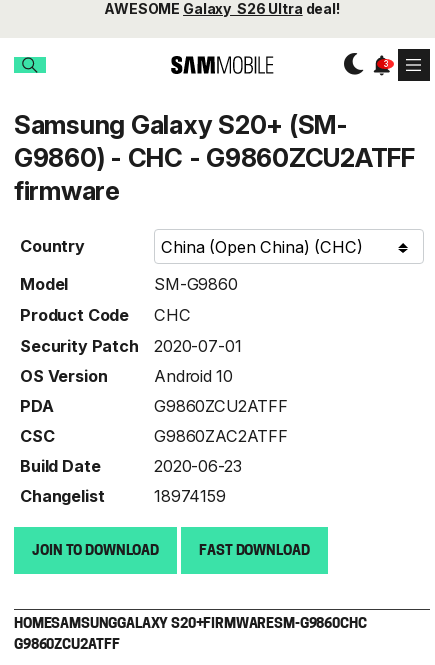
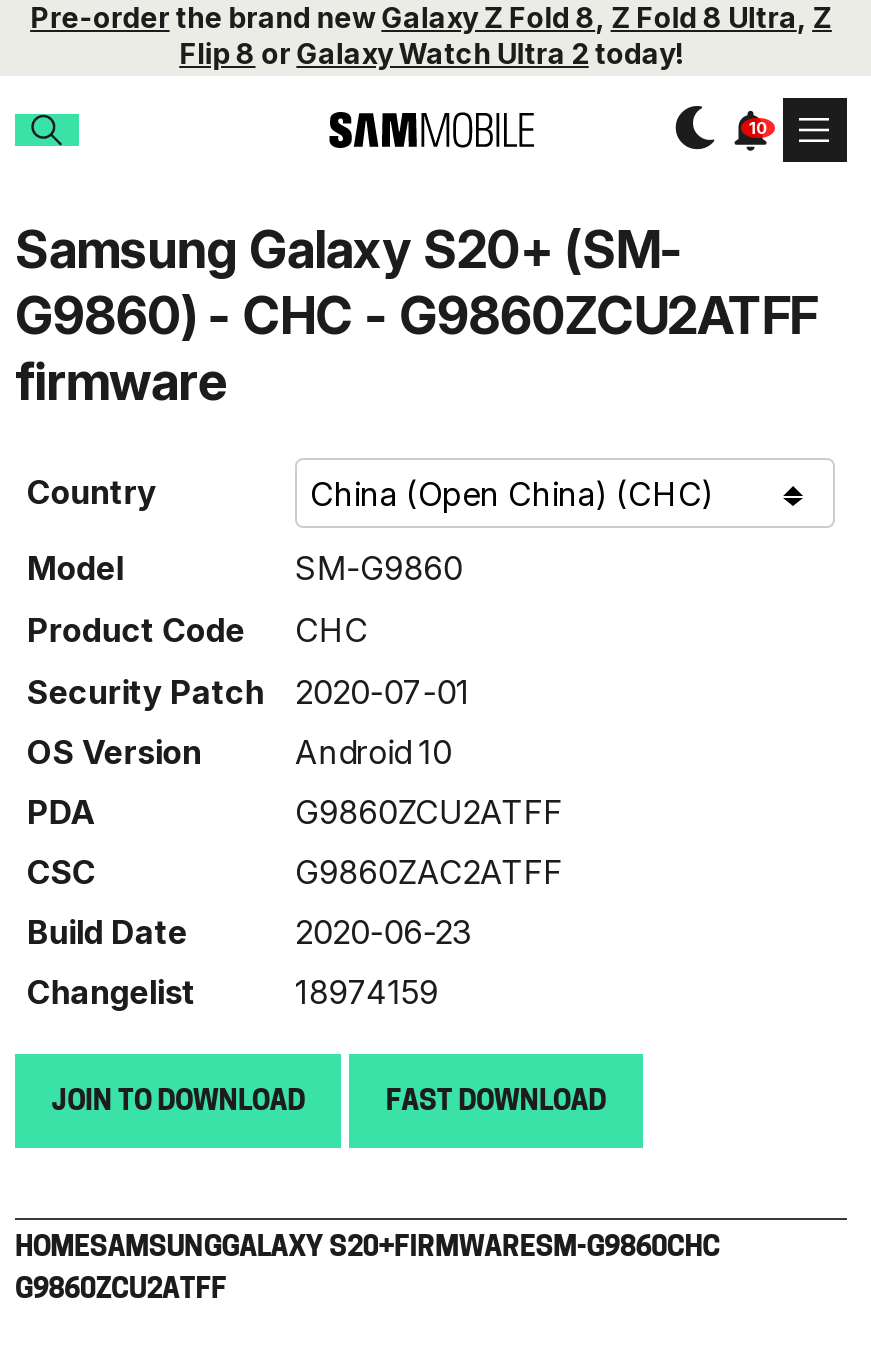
- AWESOME Galaxy S26 Ultra deal!
+ Pre-order the brand new Galaxy Z Fold 8, Z Fold 8 Ultra, Z
+ Flip 8 or Galaxy Watch Ultra 2 today!
